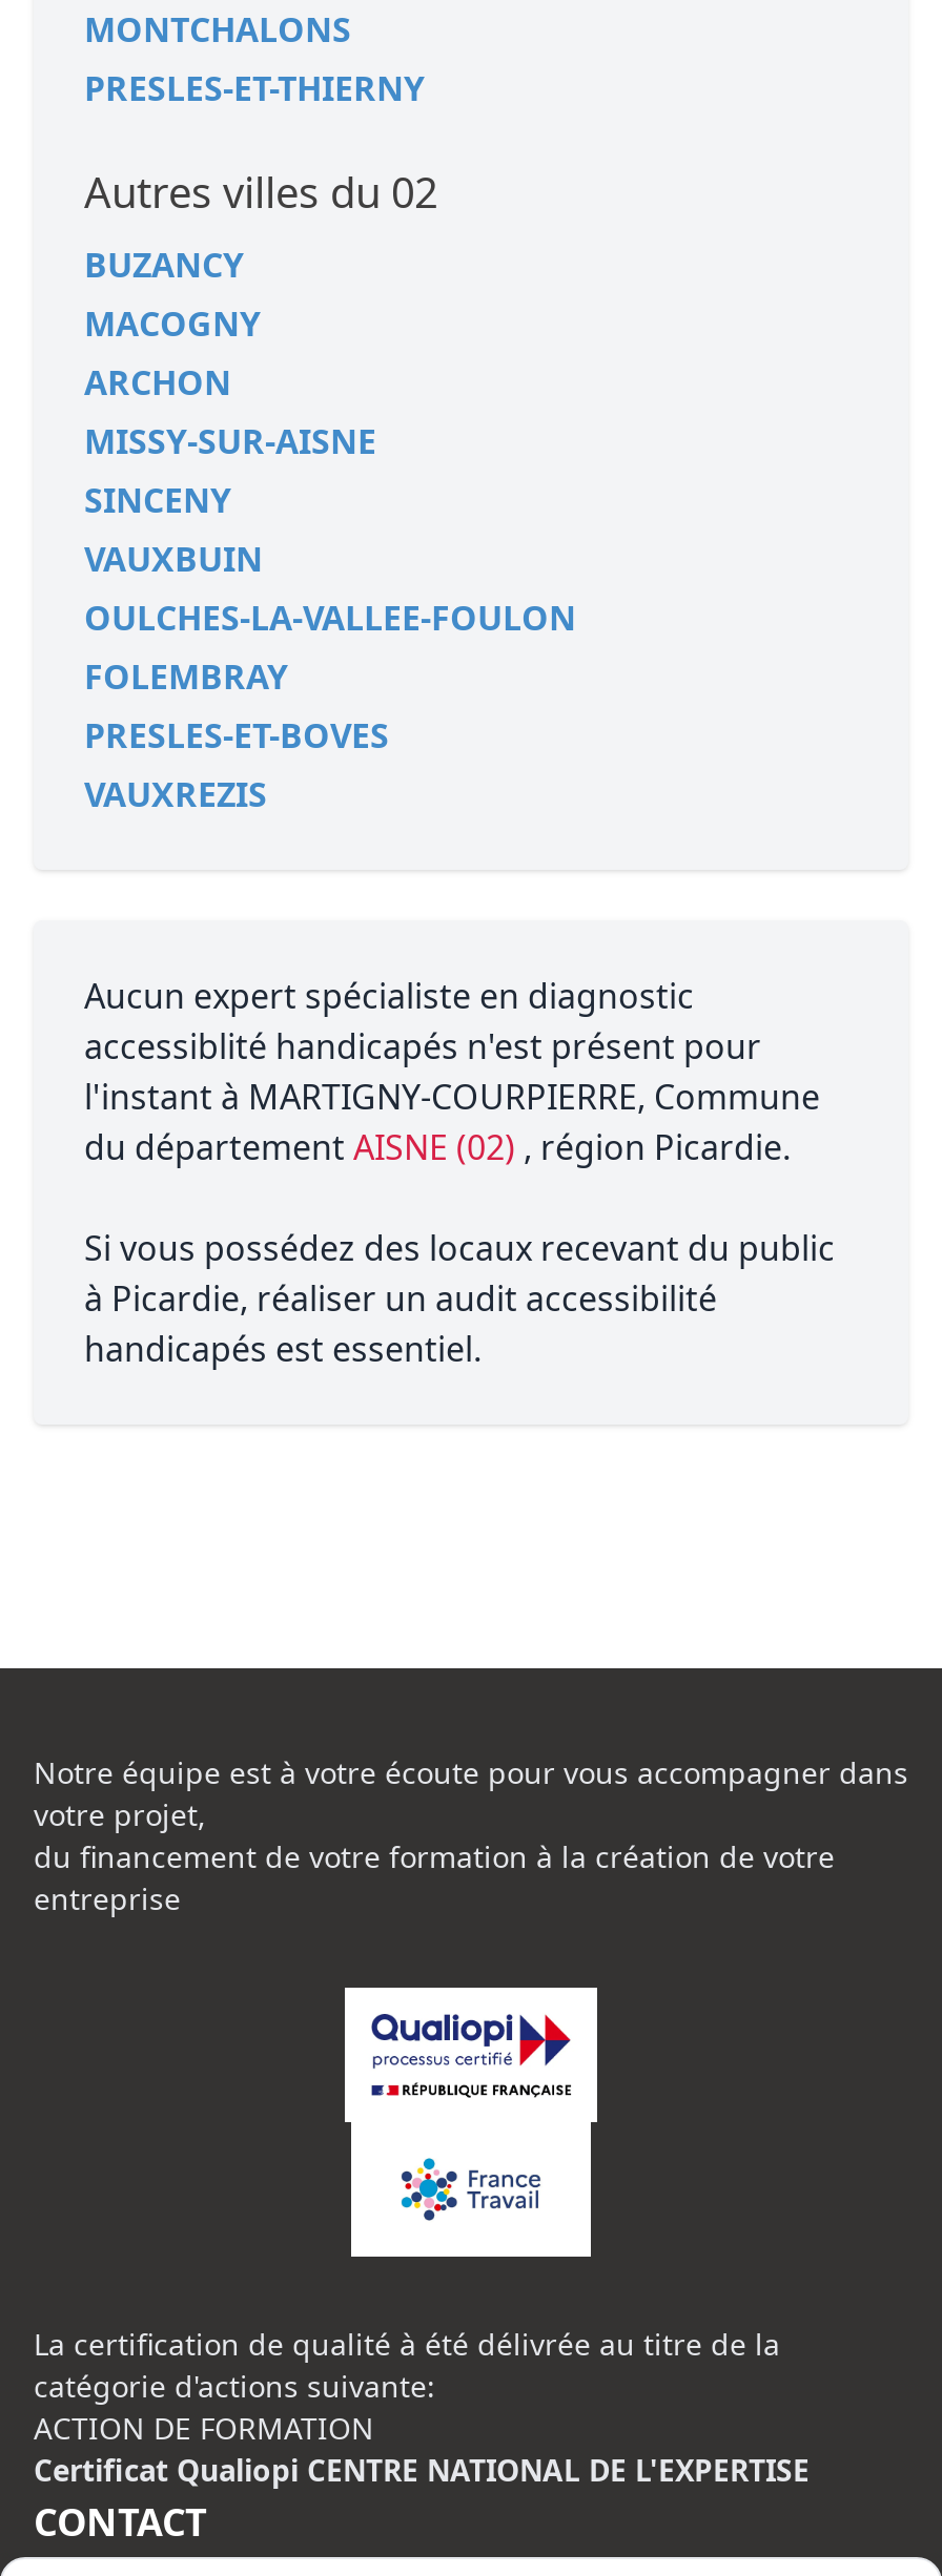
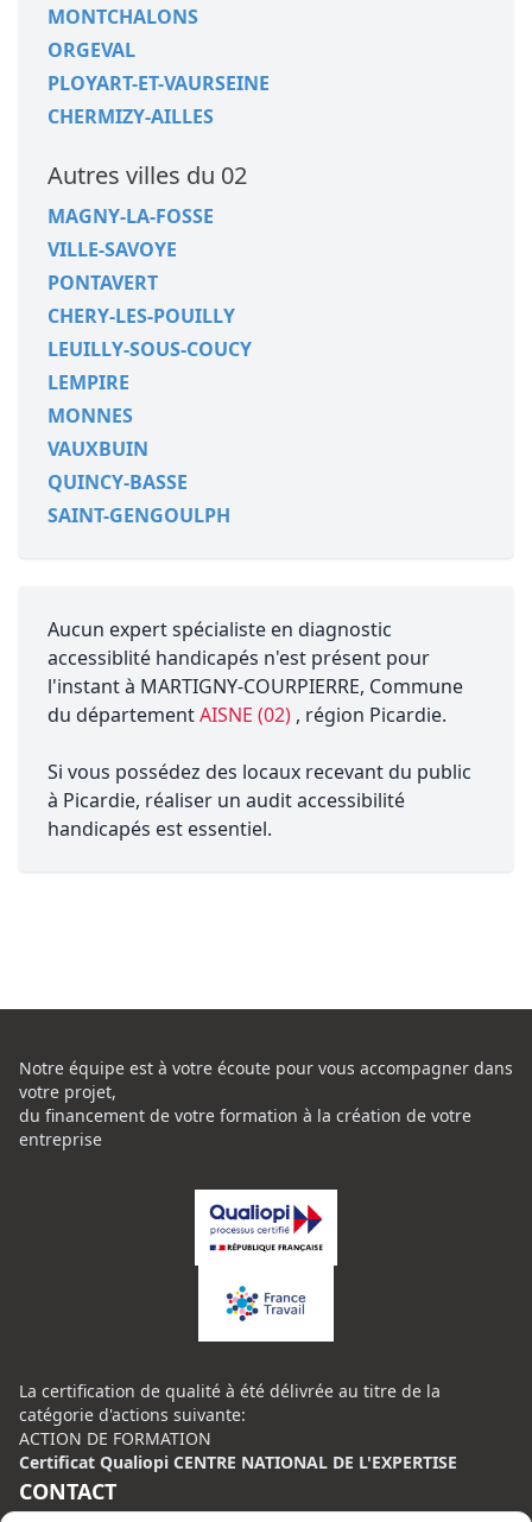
- PRESLES-ET-THIERNY
+ ORGEVAL
+ PLOYART-ET-VAURSEINE
+ CHERMIZY-AILLES

- BUZANCY
- MACOGNY
- ARCHON
- MISSY-SUR-AISNE
- SINCENY
+ MAGNY-LA-FOSSE
+ VILLE-SAVOYE
+ PONTAVERT
+ CHERY-LES-POUILLY
+ LEUILLY-SOUS-COUCY
+ LEMPIRE
+ MONNES

moved down: VAUXBUIN

- OULCHES-LA-VALLEE-FOULON
- FOLEMBRAY
- PRESLES-ET-BOVES
- VAUXREZIS
+ QUINCY-BASSE
+ SAINT-GENGOULPH
